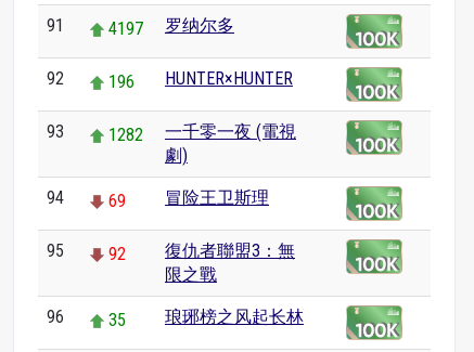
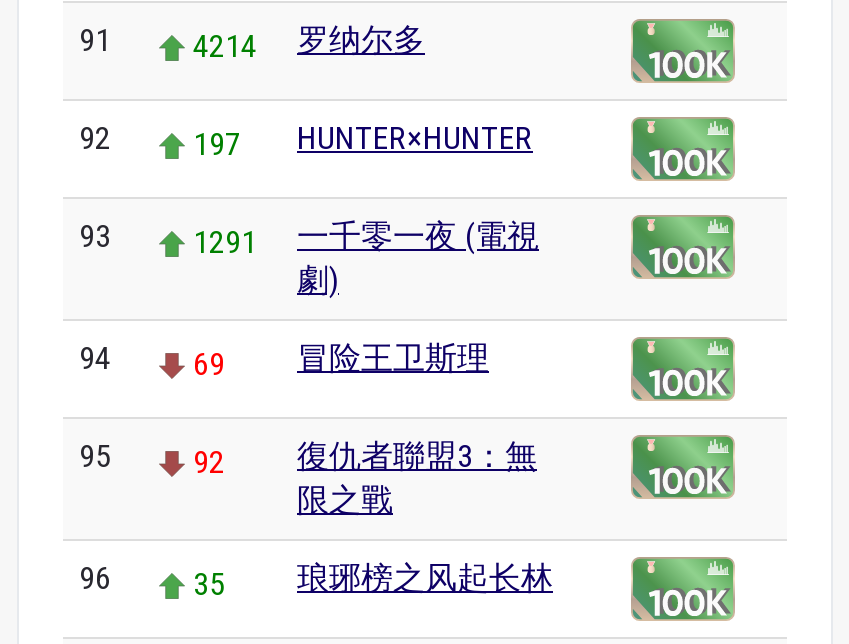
- 91 4197 罗纳尔多
+ 91 4214 罗纳尔多

- 92 196 HUNTER×HUNTER
+ 92 197 HUNTER×HUNTER

- 93 1282 一千零一夜 (電視
+ 93 1291 一千零一夜 (電視
